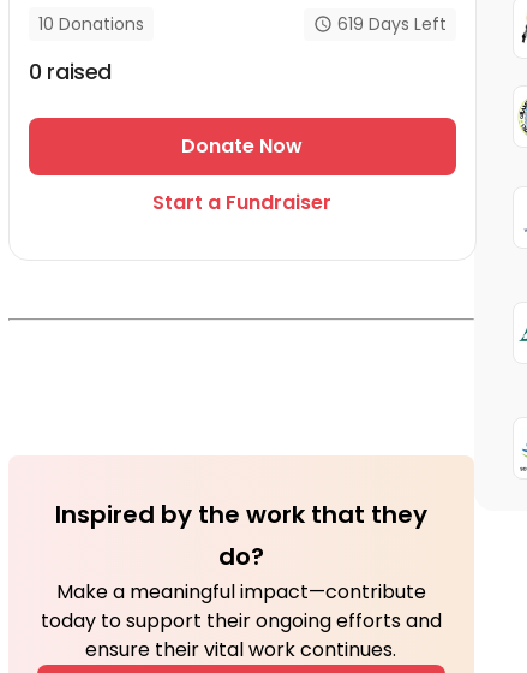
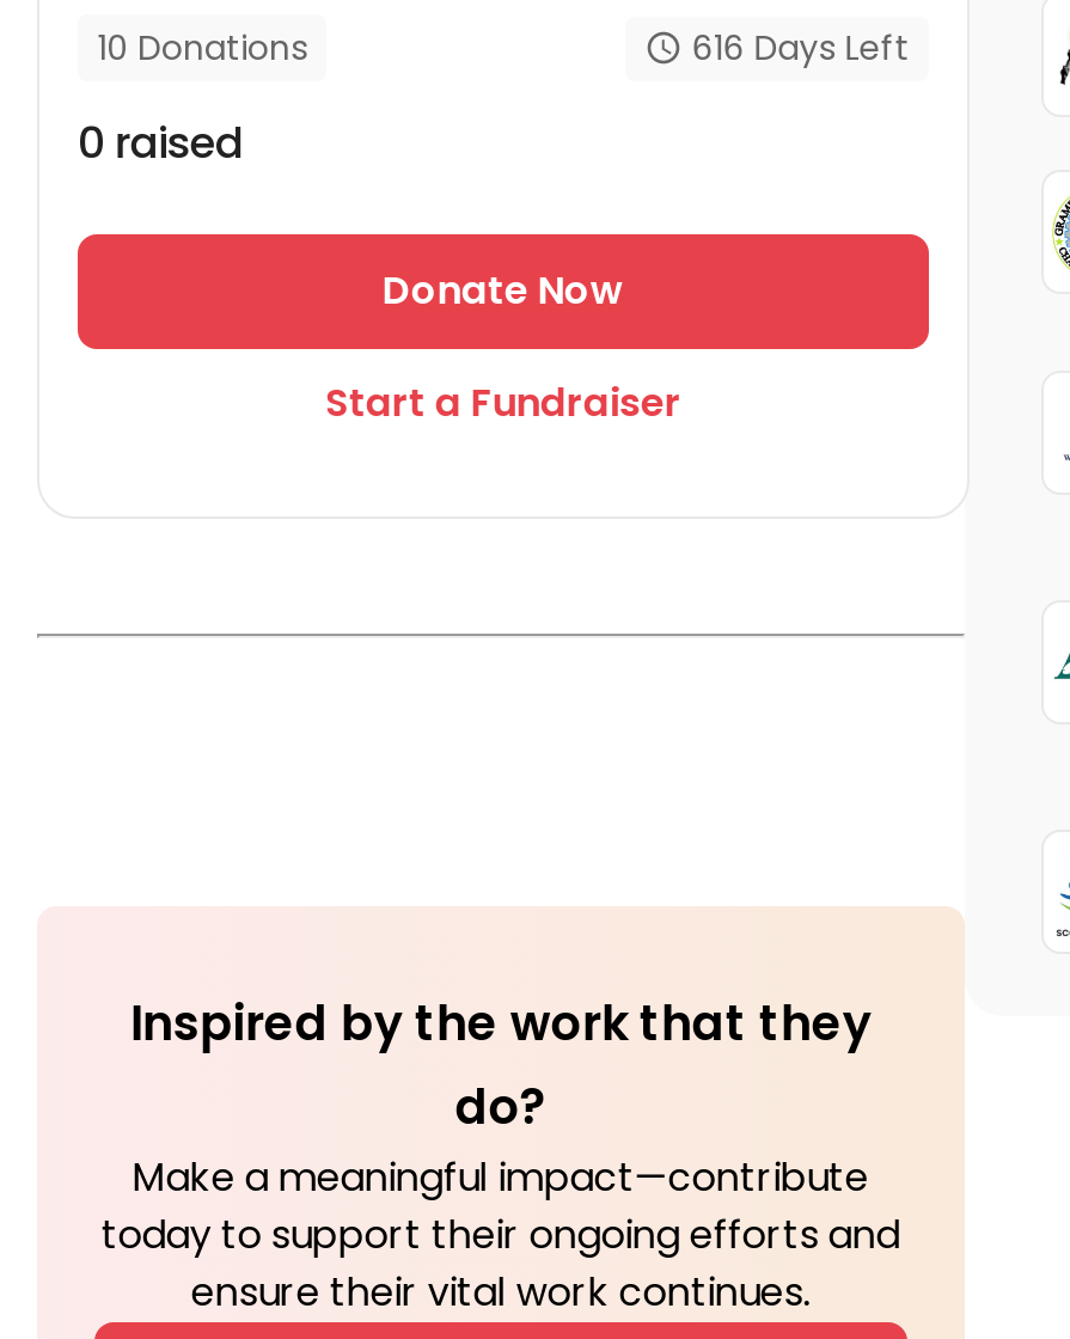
- 619 Days Left
+ 616 Days Left
